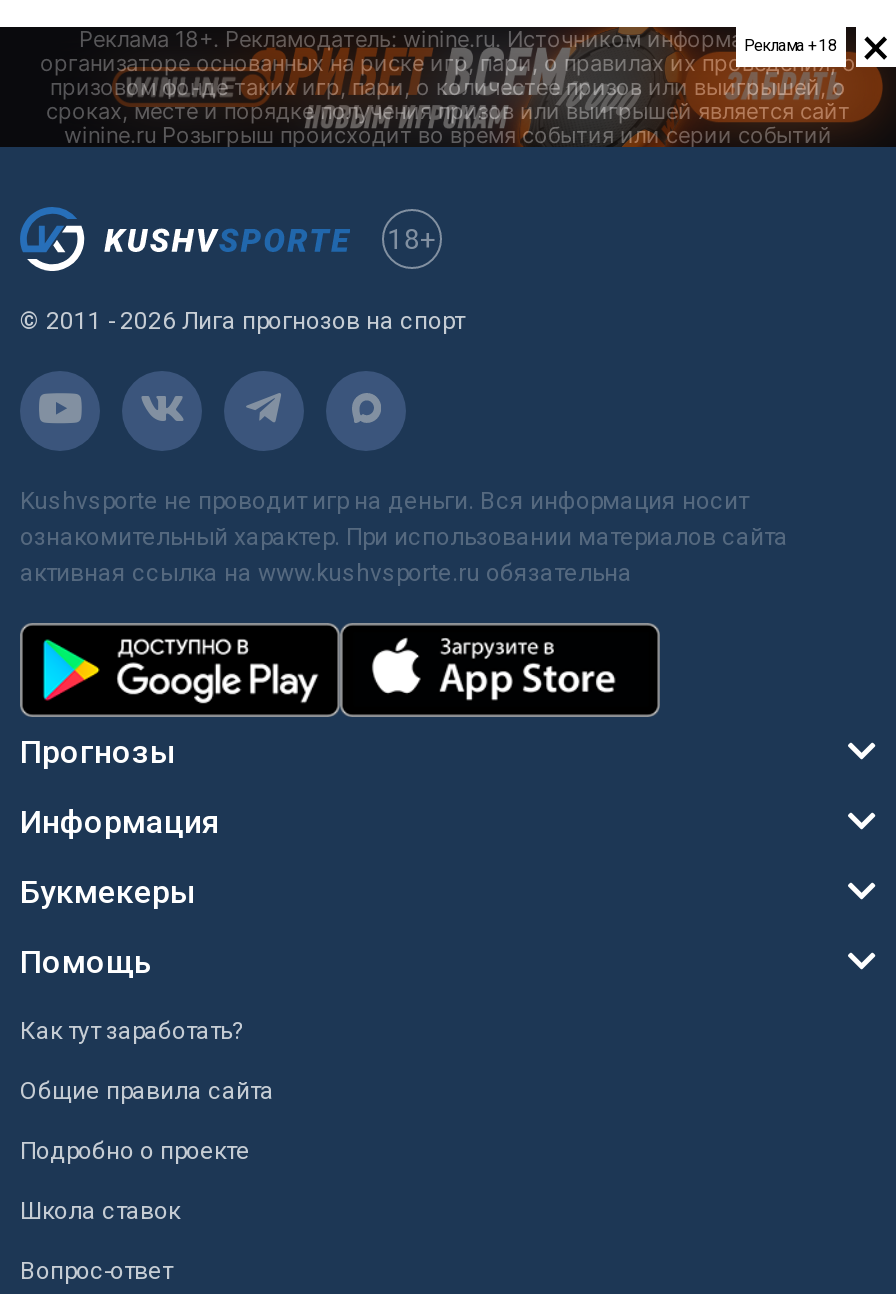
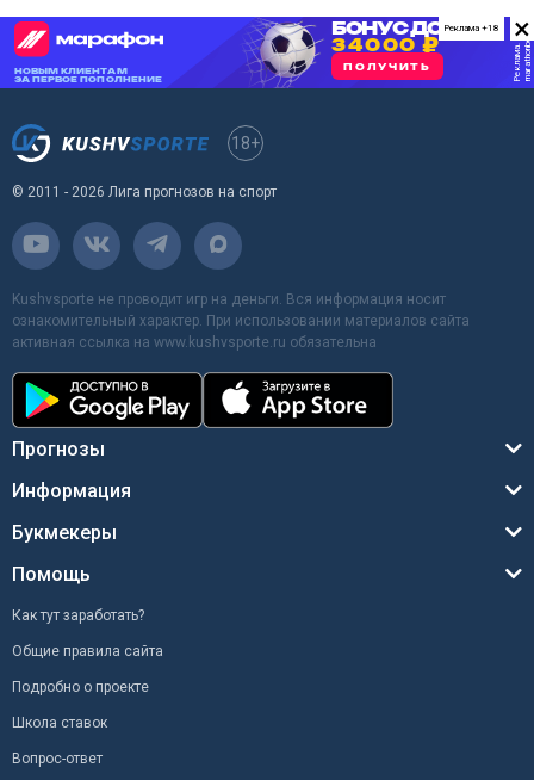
- [image]
+ [image]
